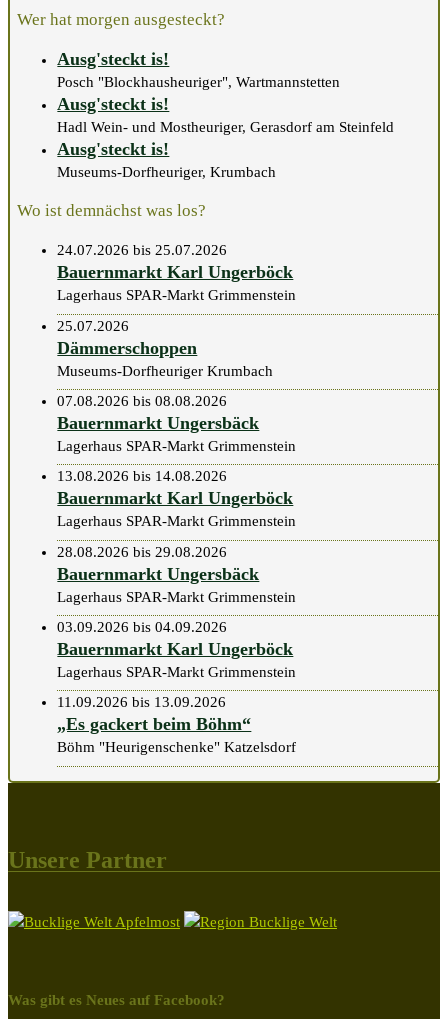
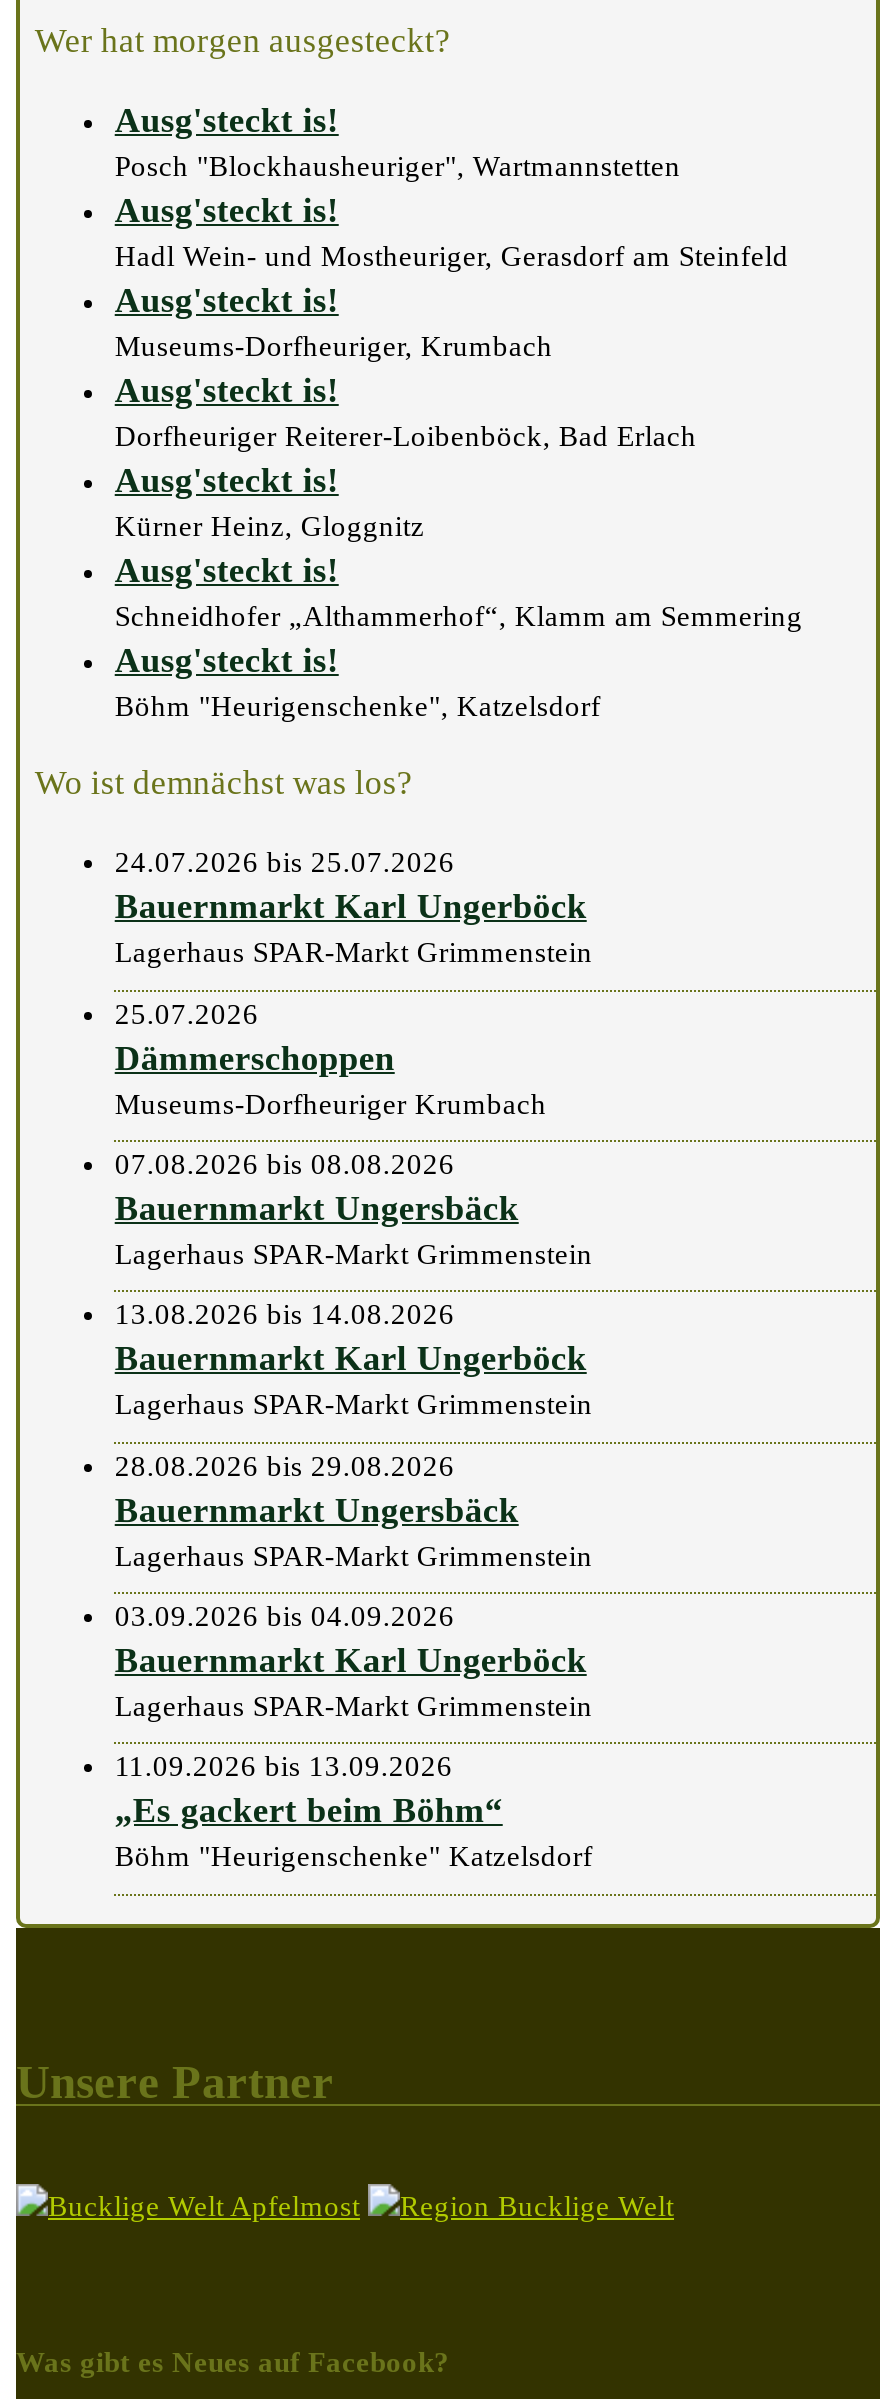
+ Ausg'steckt is!
+ Dorfheuriger Reiterer-Loibenböck, Bad Erlach
+ Ausg'steckt is!
+ Kürner Heinz, Gloggnitz
+ Ausg'steckt is!
+ Schneidhofer „Althammerhof“, Klamm am Semmering
+ Ausg'steckt is!
+ Böhm "Heurigenschenke", Katzelsdorf
